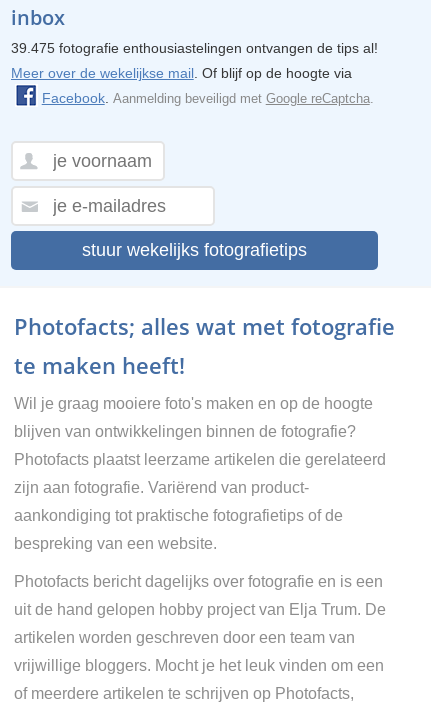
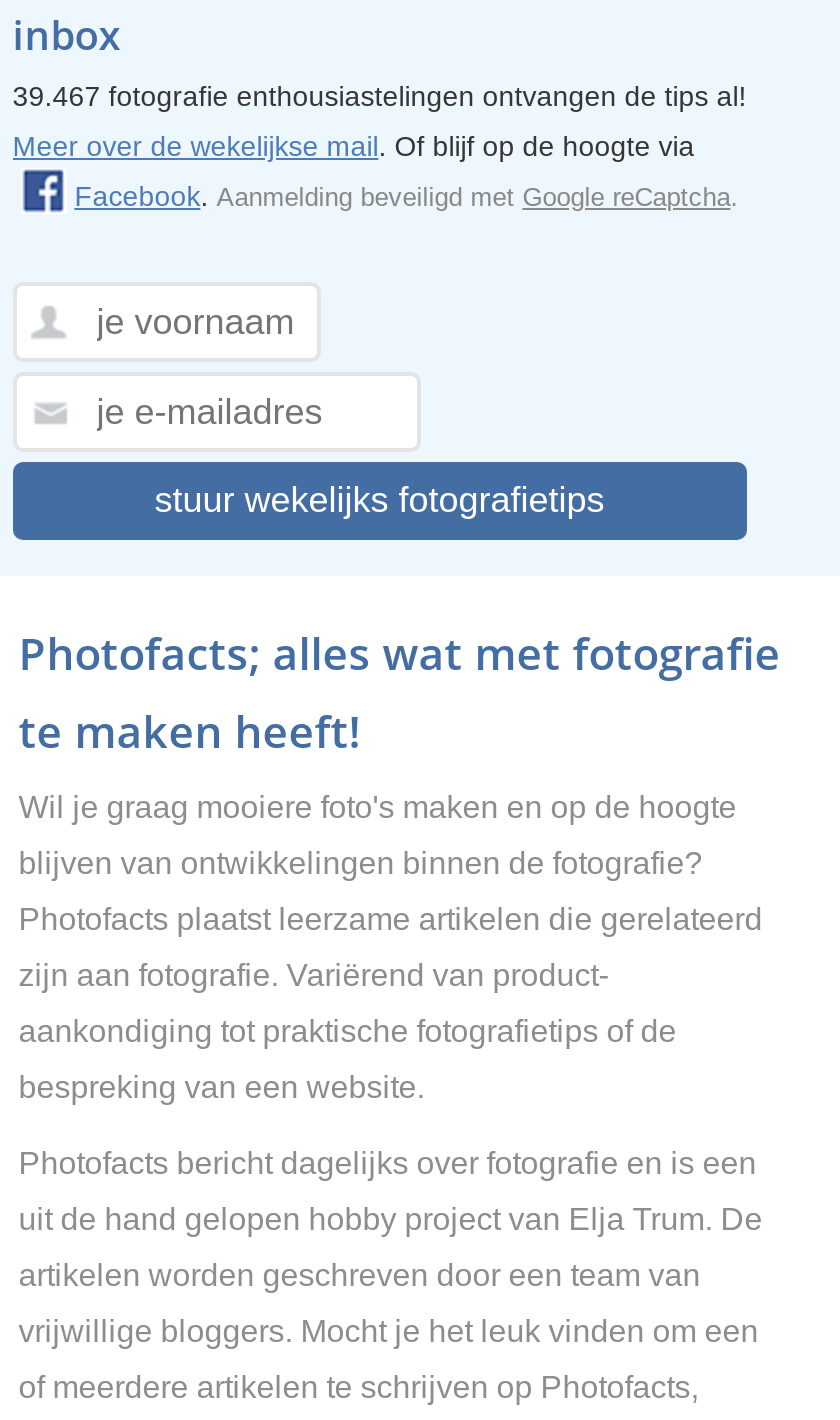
- 39.475 fotografie enthousiastelingen ontvangen de tips al!
+ 39.467 fotografie enthousiastelingen ontvangen de tips al!
